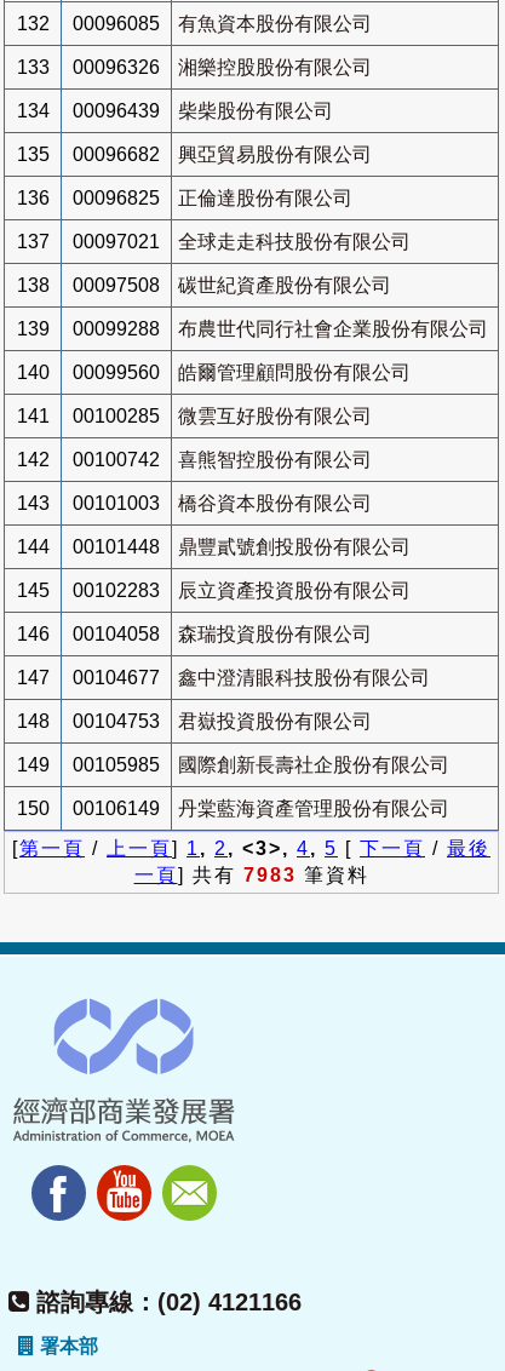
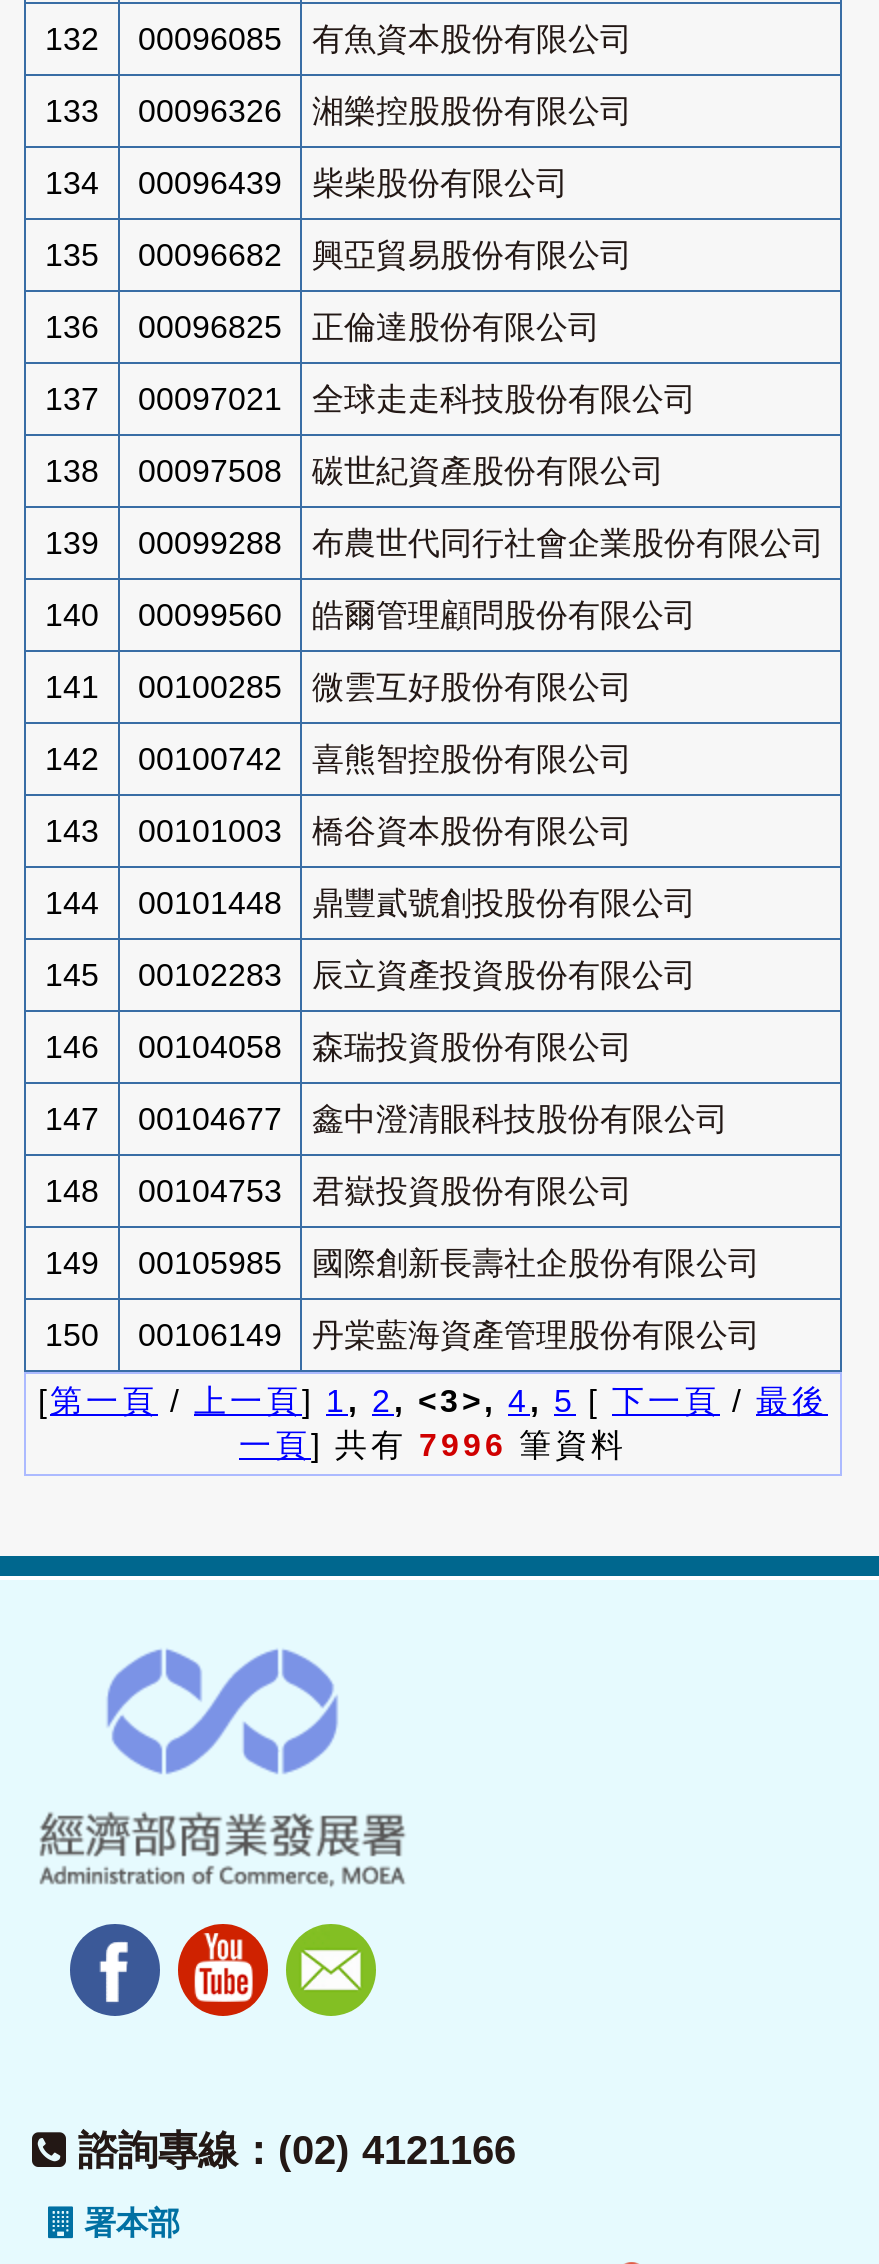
- 一頁] 共有7983筆資料
+ 一頁] 共有7996筆資料
